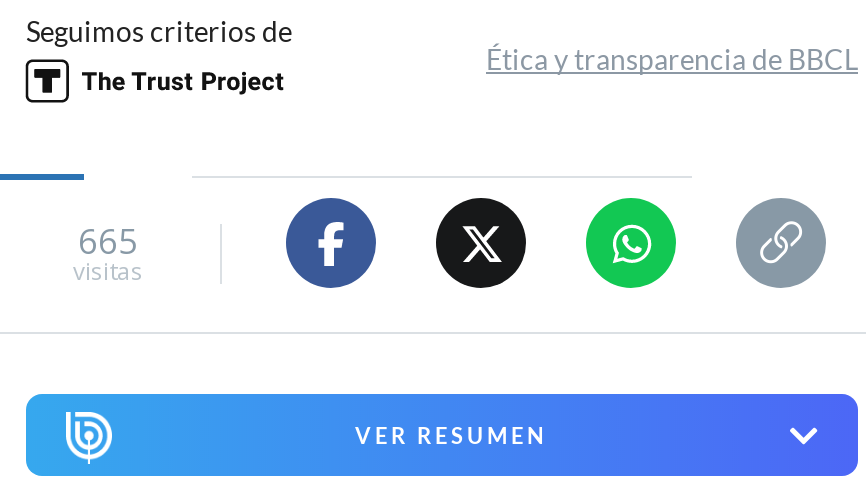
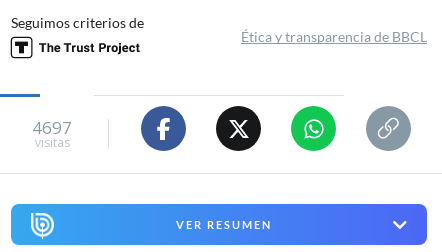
- 665
+ 4697
